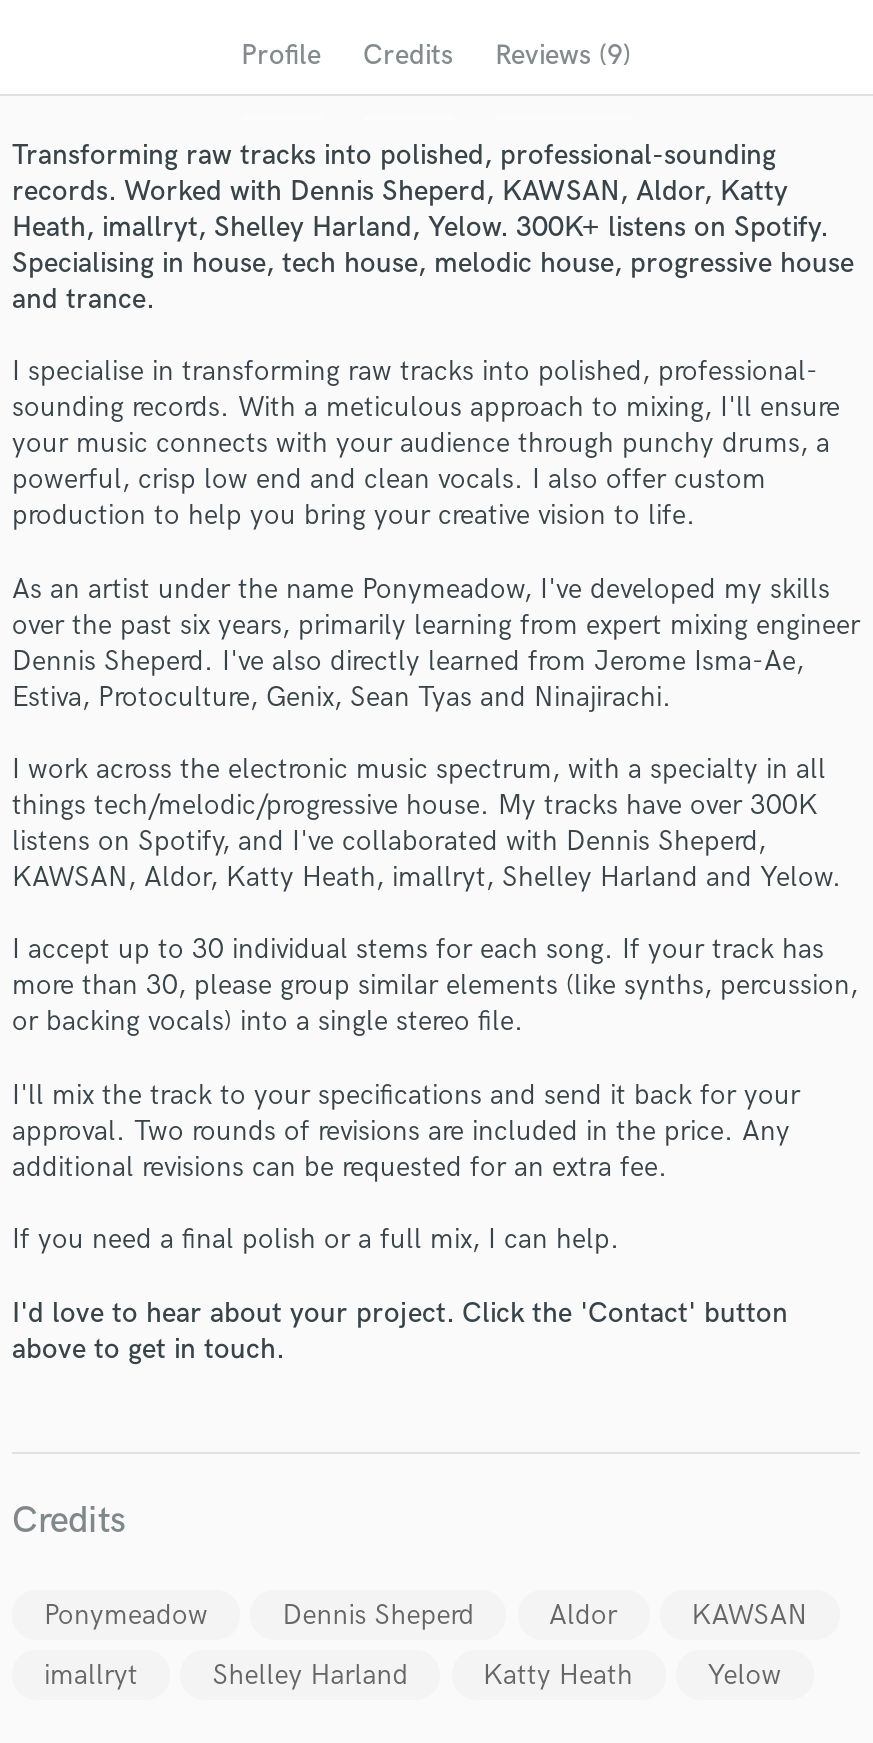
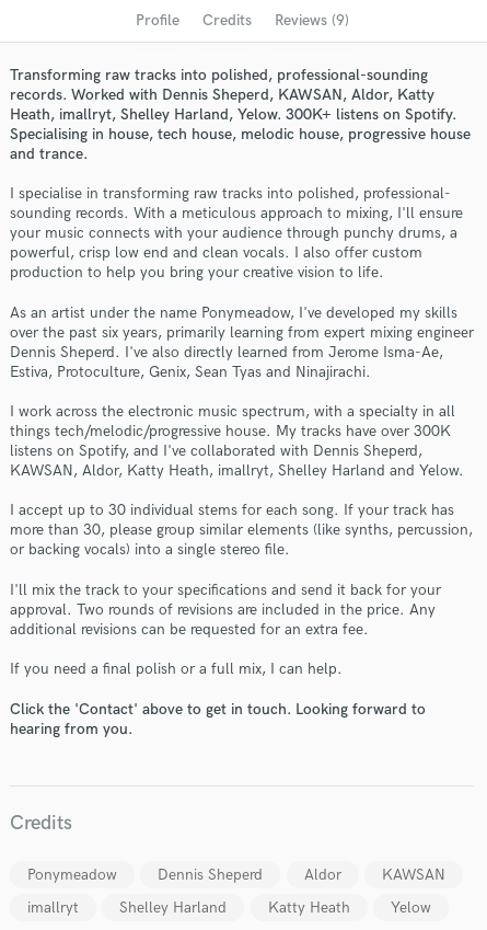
- I'd love to hear about your project. Click the 'Contact' button
- above to get in touch.
+ Click the 'Contact' above to get in touch. Looking forward to
+ hearing from you.
